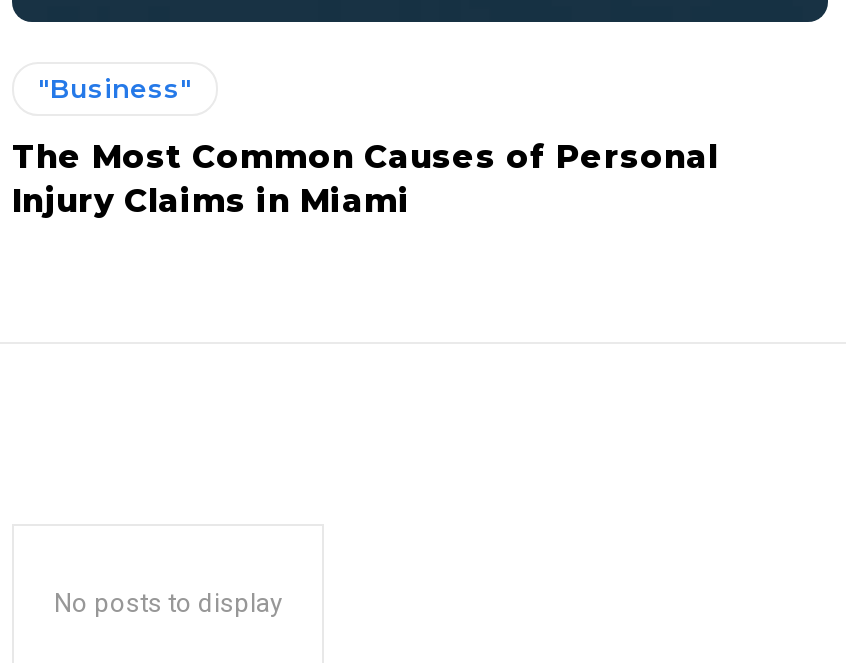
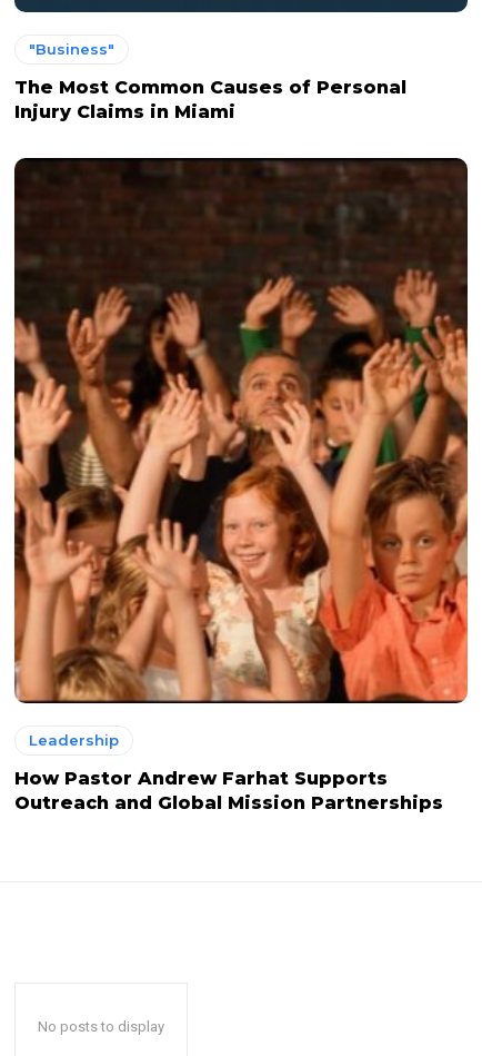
+ [image]
+ Leadership
+ How Pastor Andrew Farhat Supports
+ Outreach and Global Mission Partnerships
